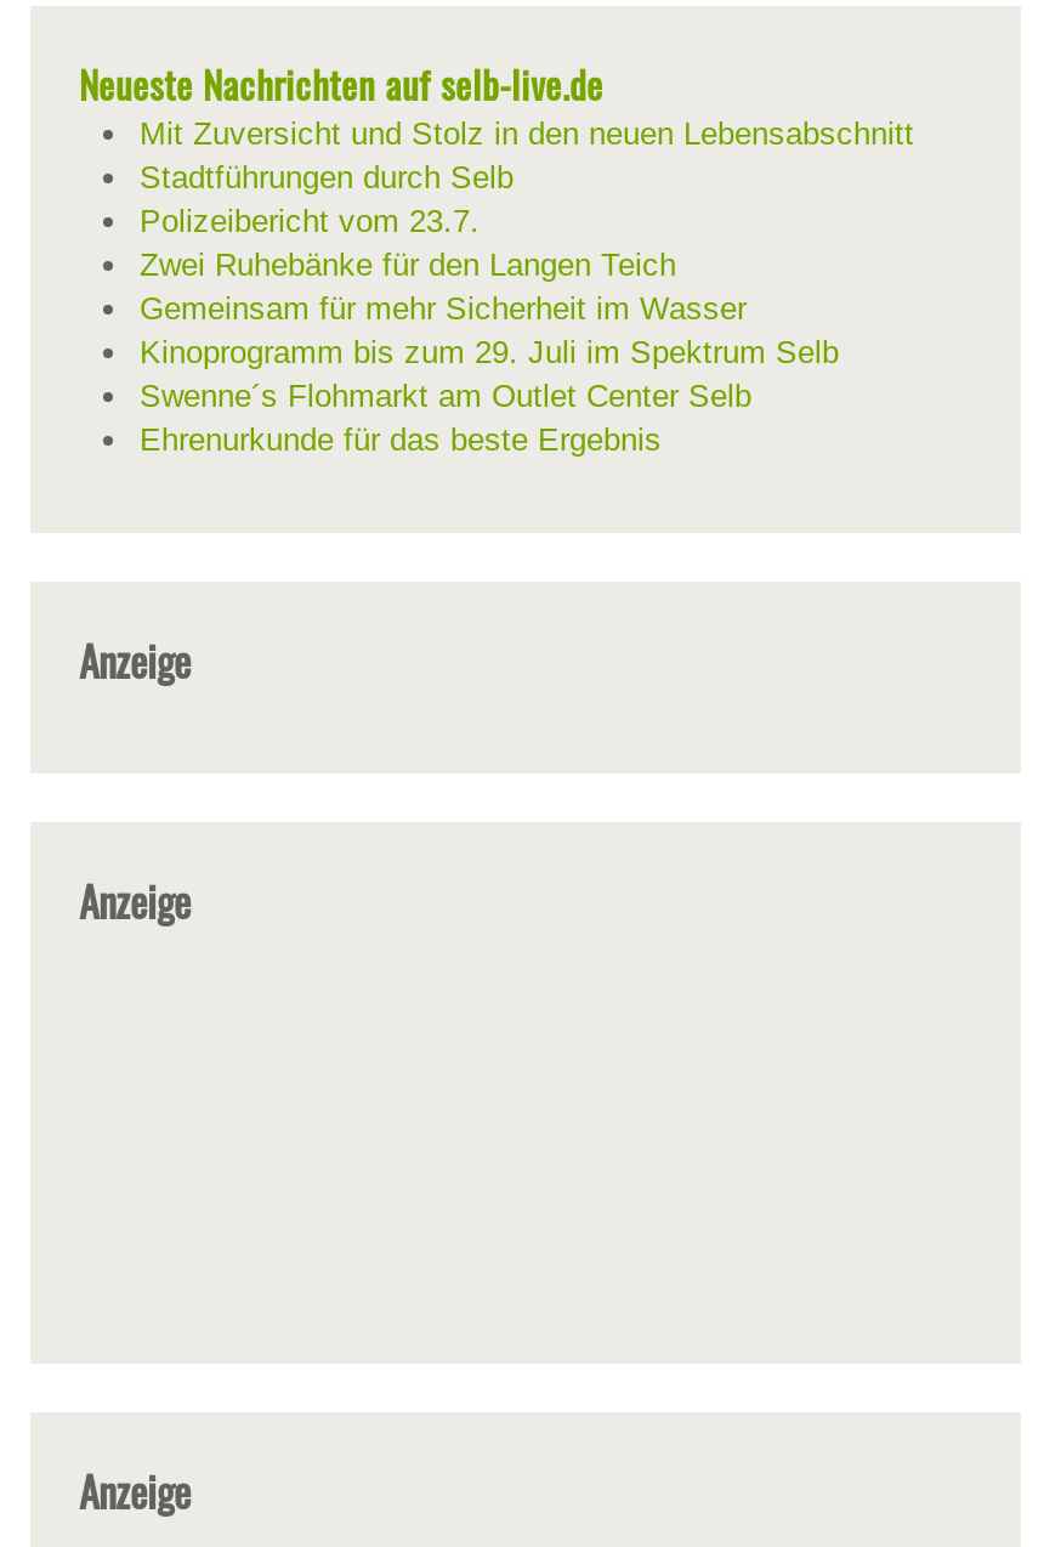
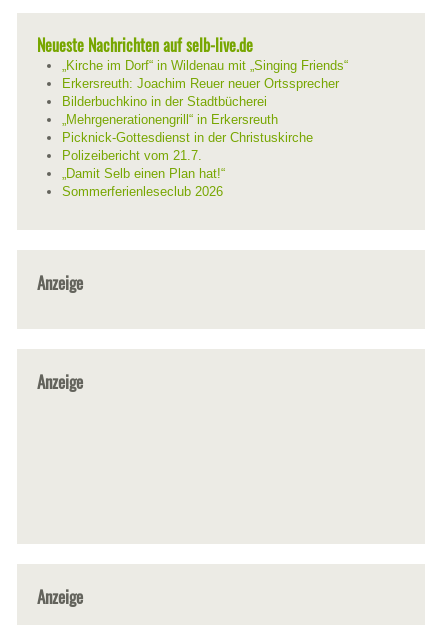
- Mit Zuversicht und Stolz in den neuen Lebensabschnitt
- Stadtführungen durch Selb
- Polizeibericht vom 23.7.
- Zwei Ruhebänke für den Langen Teich
- Gemeinsam für mehr Sicherheit im Wasser
- Kinoprogramm bis zum 29. Juli im Spektrum Selb
- Swenne´s Flohmarkt am Outlet Center Selb
- Ehrenurkunde für das beste Ergebnis
+ „Kirche im Dorf“ in Wildenau mit „Singing Friends“
+ Erkersreuth: Joachim Reuer neuer Ortssprecher
+ Bilderbuchkino in der Stadtbücherei
+ „Mehrgenerationengrill“ in Erkersreuth
+ Picknick-Gottesdienst in der Christuskirche
+ Polizeibericht vom 21.7.
+ „Damit Selb einen Plan hat!“
+ Sommerferienleseclub 2026
